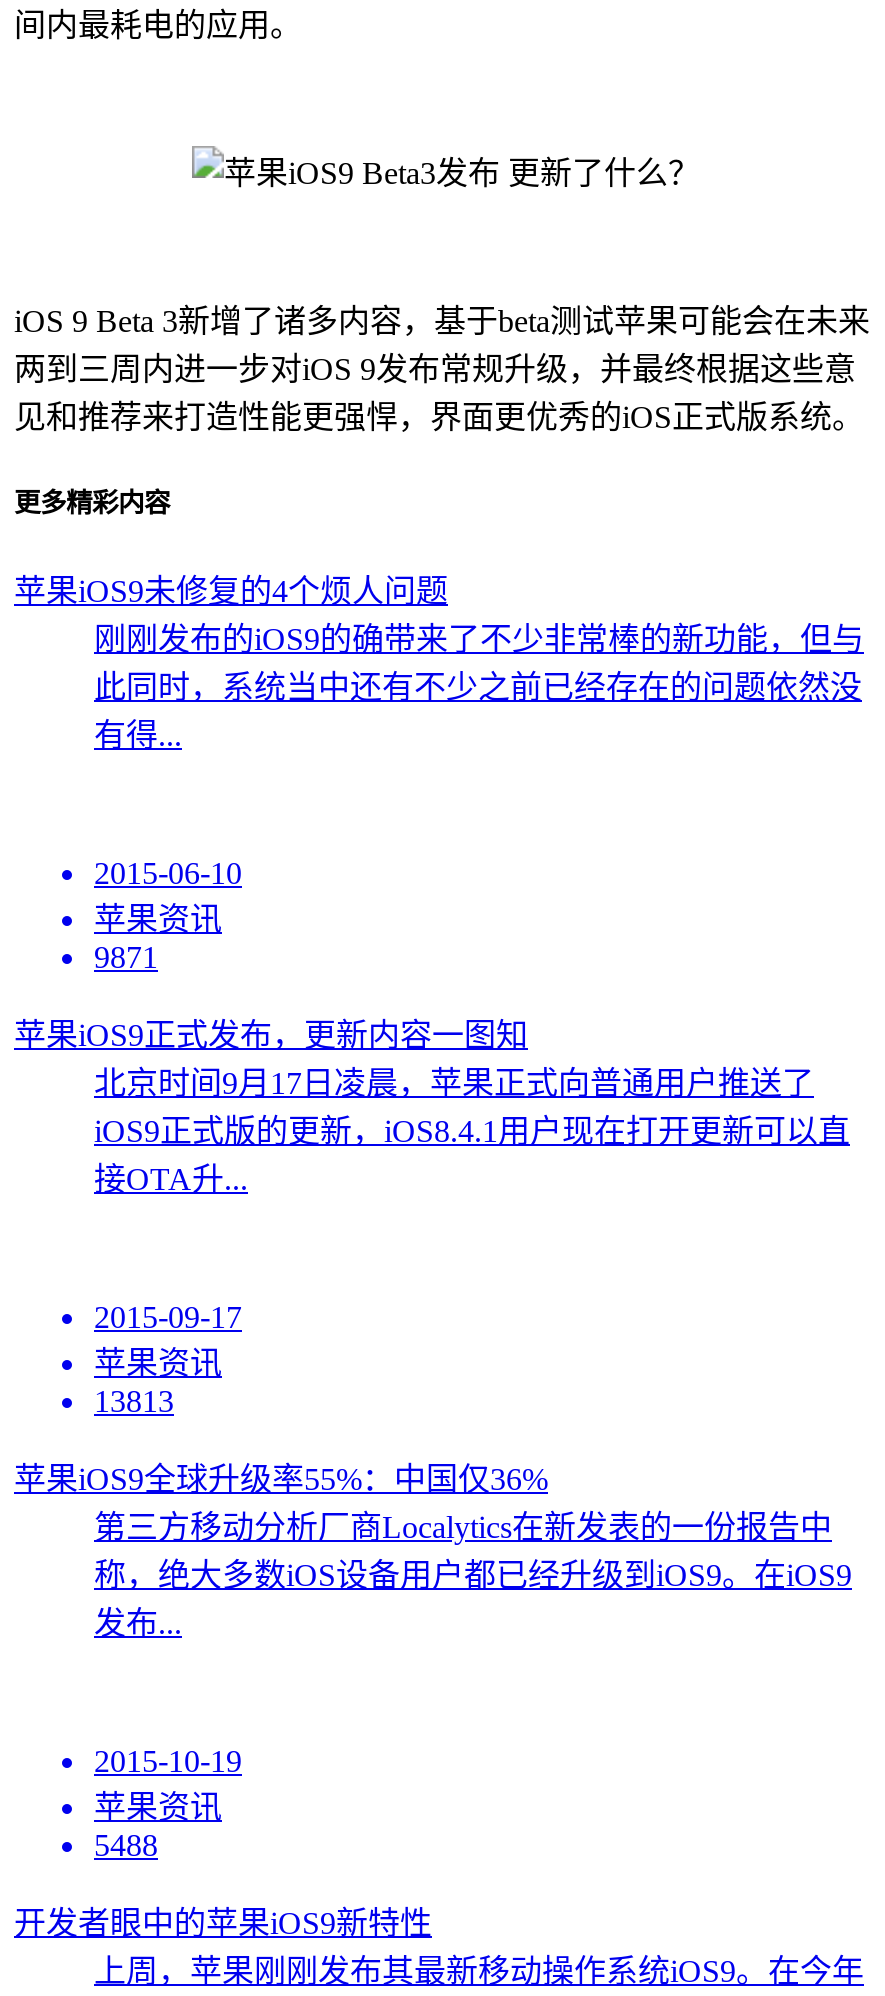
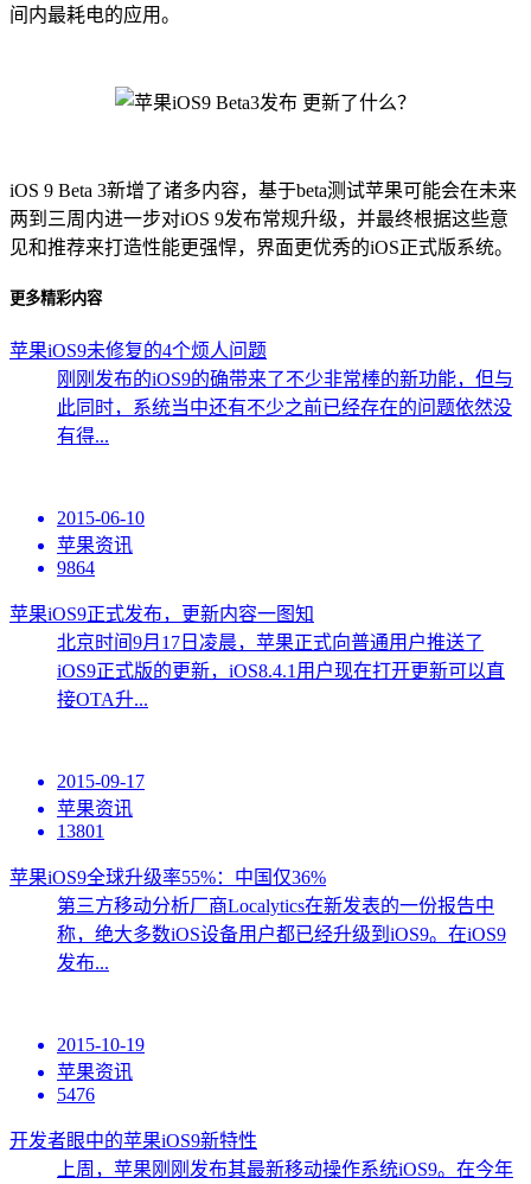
- 9871
+ 9864

- 13813
+ 13801

- 5488
+ 5476
